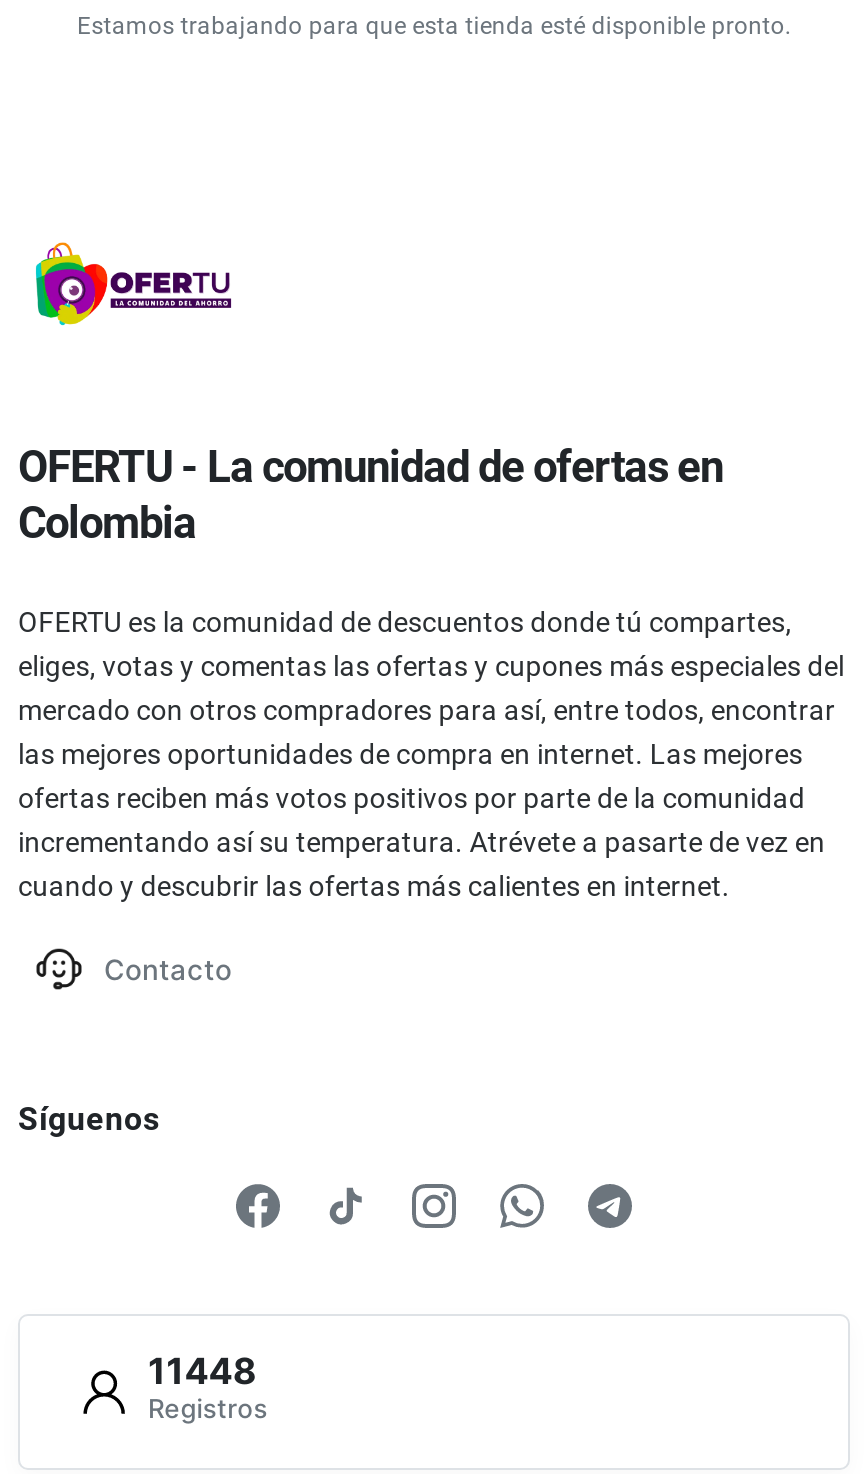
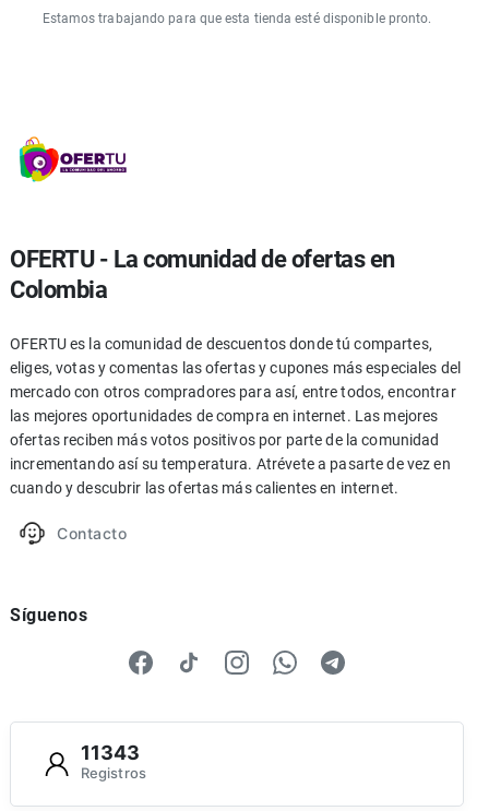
- 11448
+ 11343
